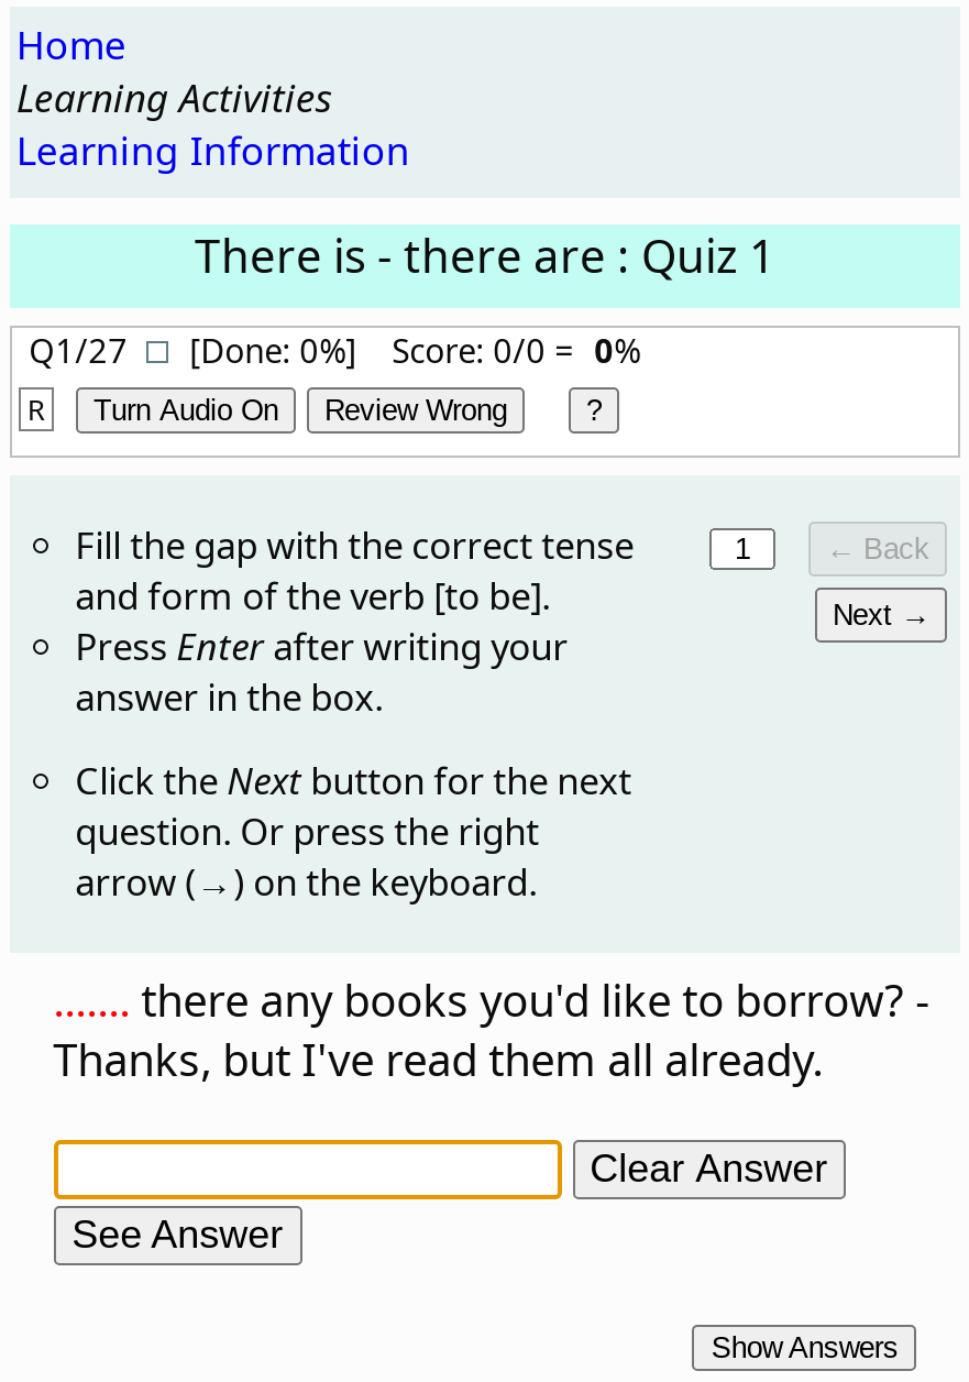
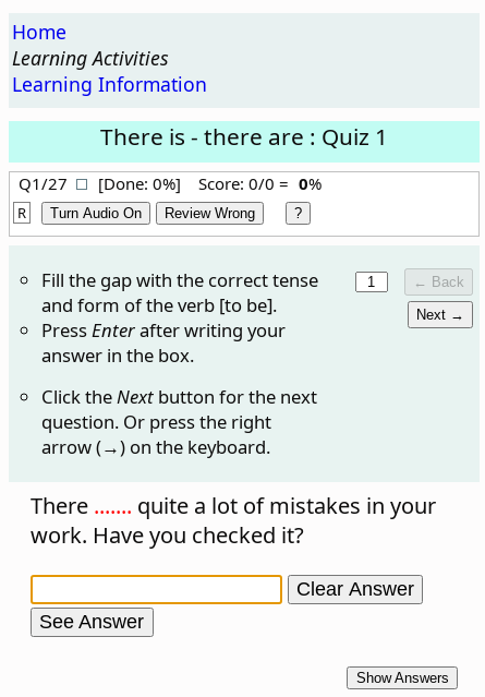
- ....... there any books you'd like to borrow? -
- Thanks, but I've read them all already.
+ There....... quite a lot of mistakes in your
+ work. Have you checked it?
